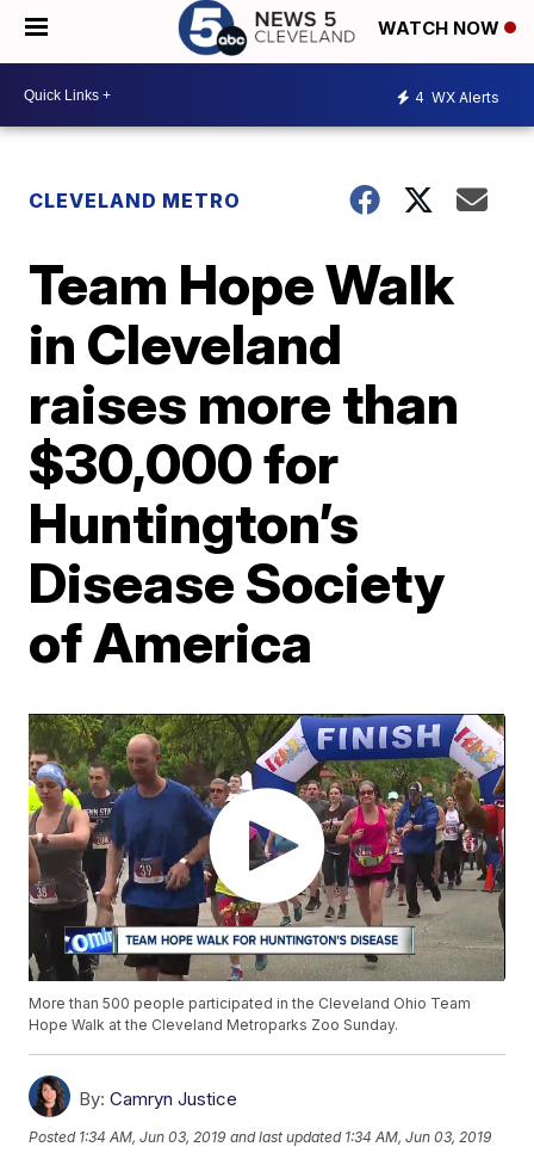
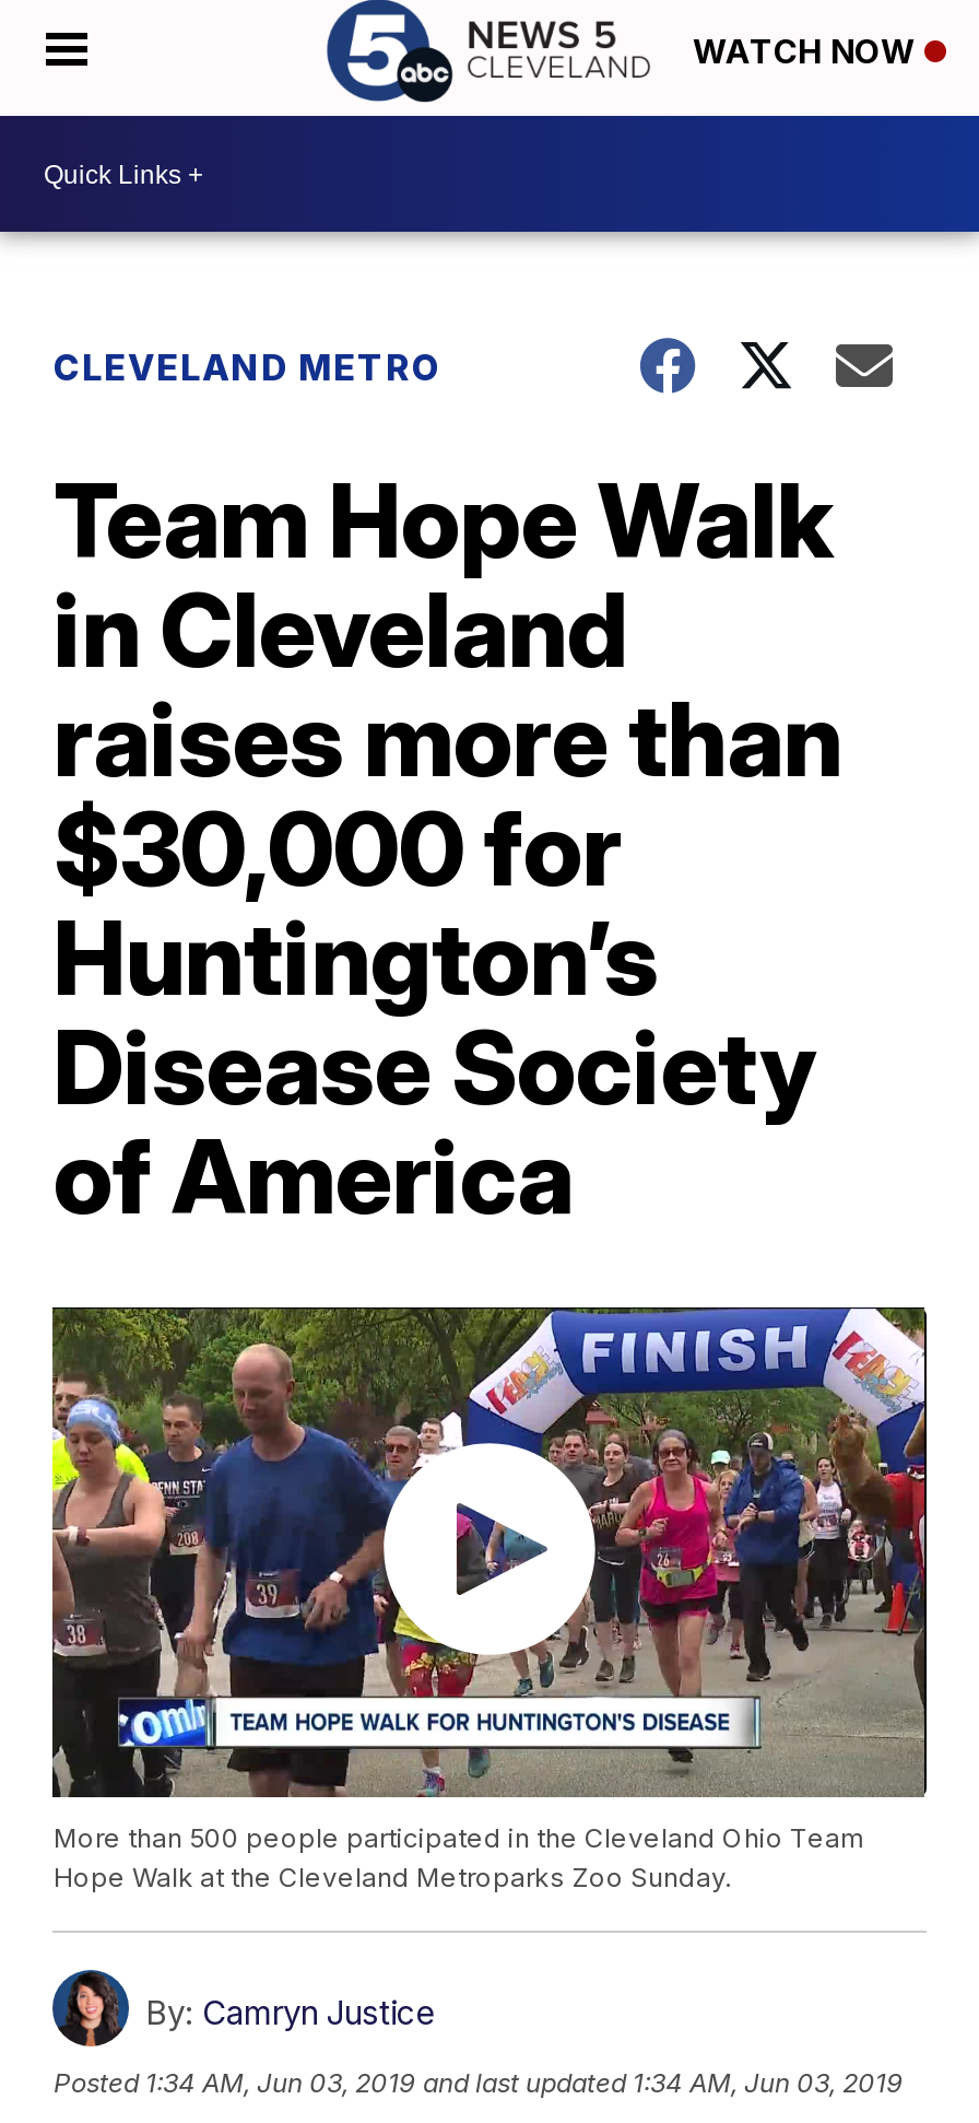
- 4 WX Alerts
